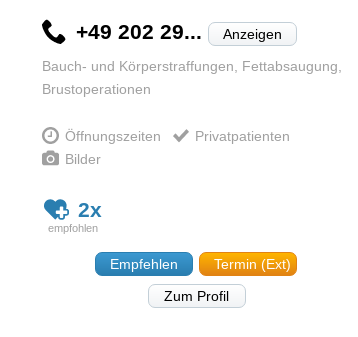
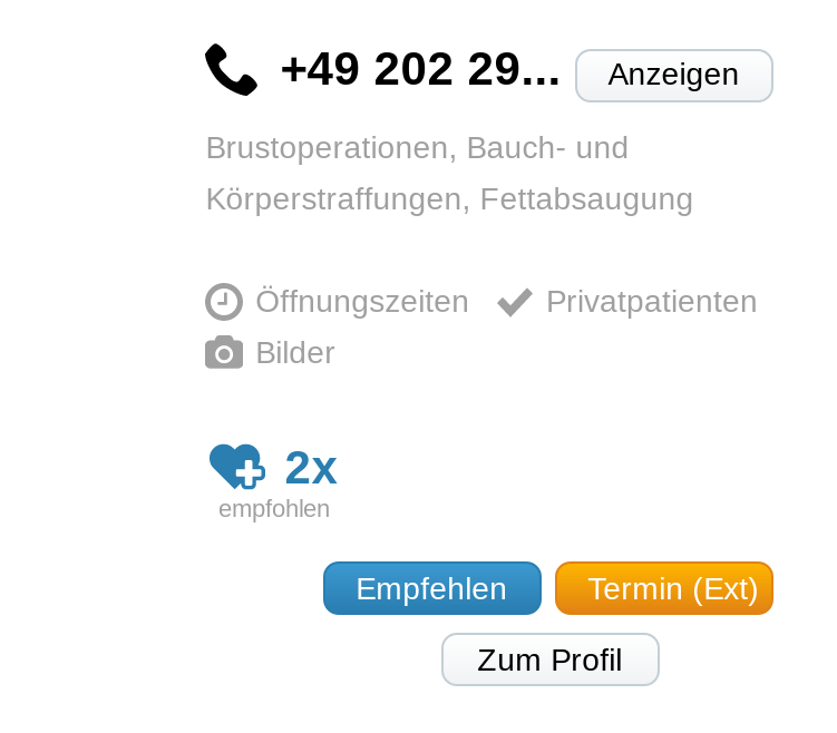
- Bauch- und Körperstraffungen, Fettabsaugung,
- Brustoperationen
+ Brustoperationen, Bauch- und
+ Körperstraffungen, Fettabsaugung
